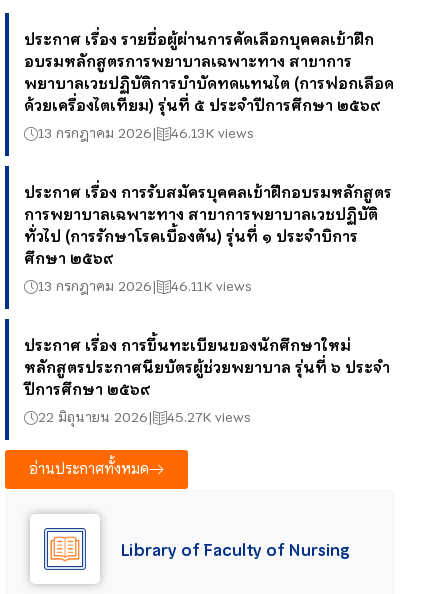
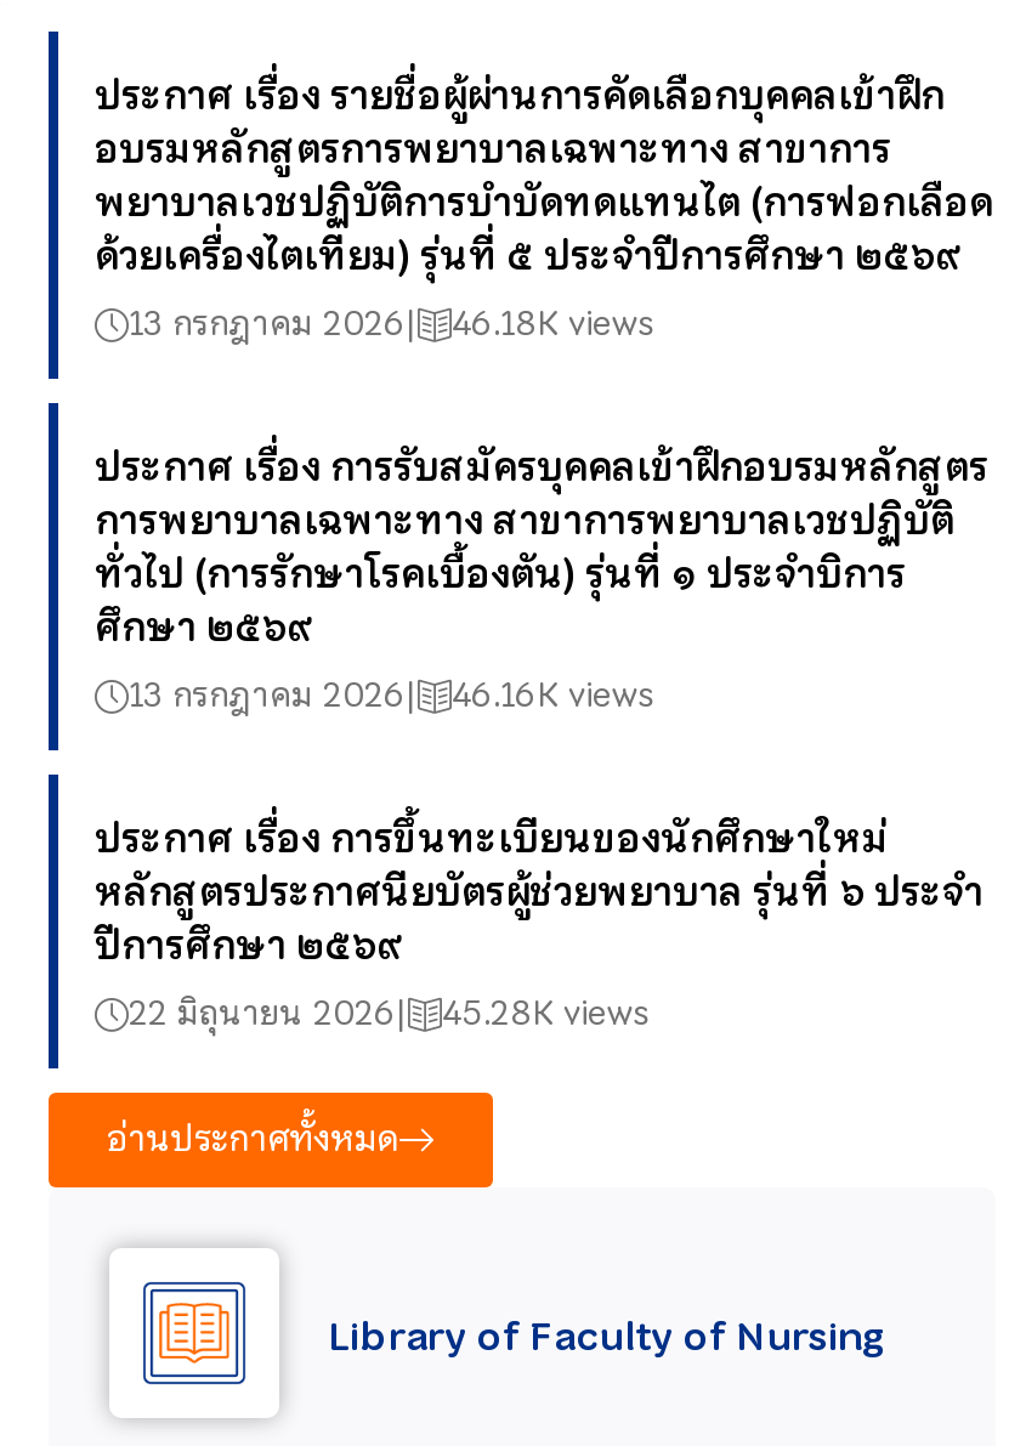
- 13 กรกฎาคม 2026 46.13K views
+ 13 กรกฎาคม 2026 46.18K views

- 13 กรกฎาคม 2026 46.11K views
+ 13 กรกฎาคม 2026 46.16K views

- 22 มิถุนายน 2026 45.27K views
+ 22 มิถุนายน 2026 45.28K views
